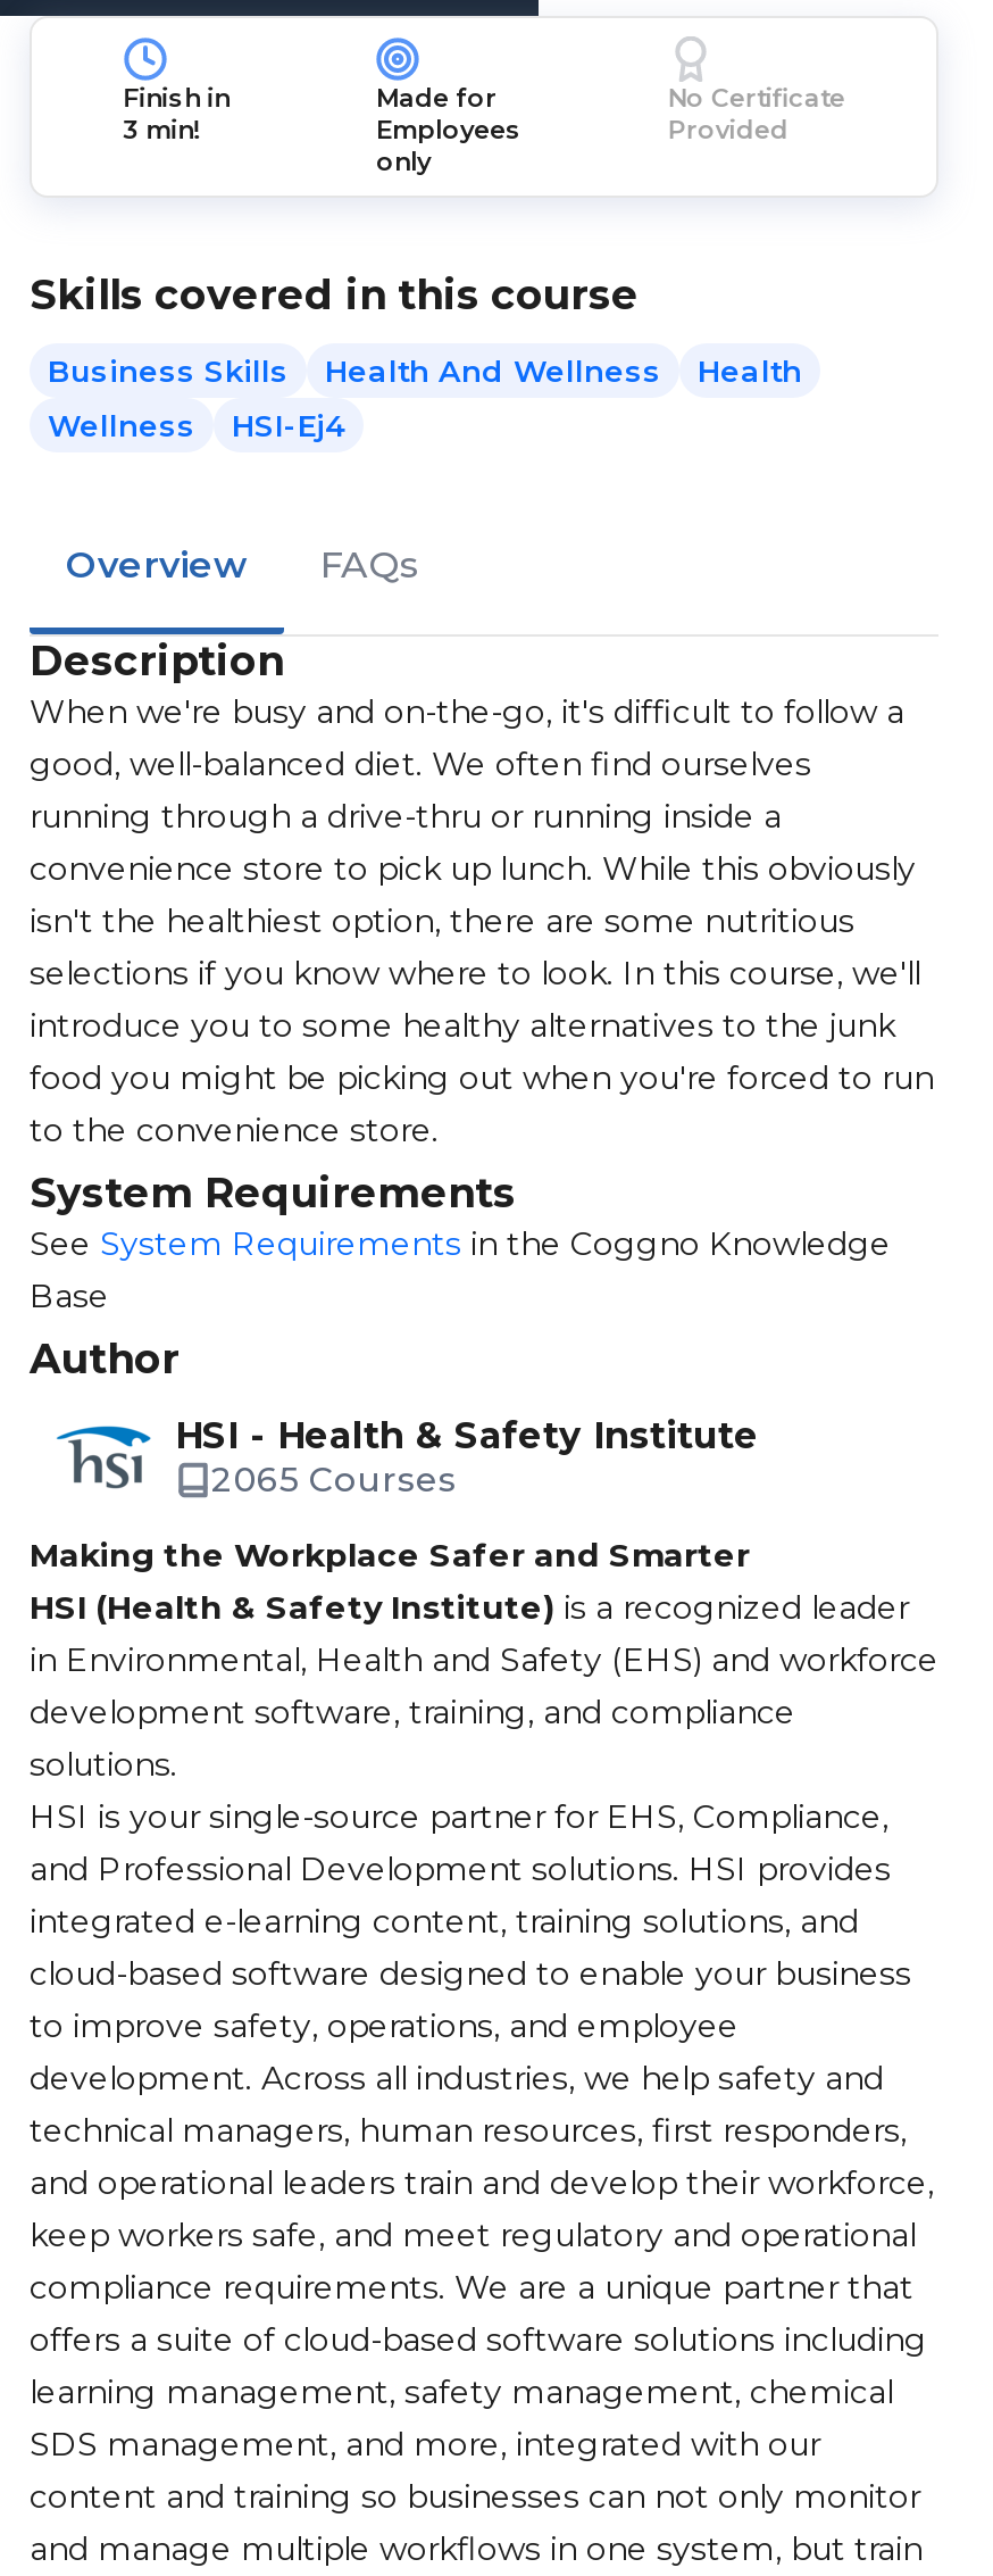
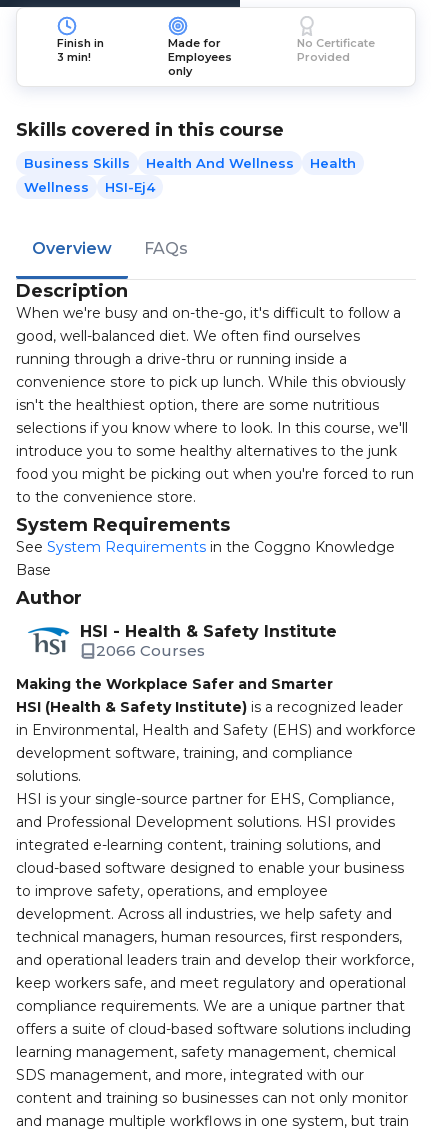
- 2065 Courses
+ 2066 Courses
